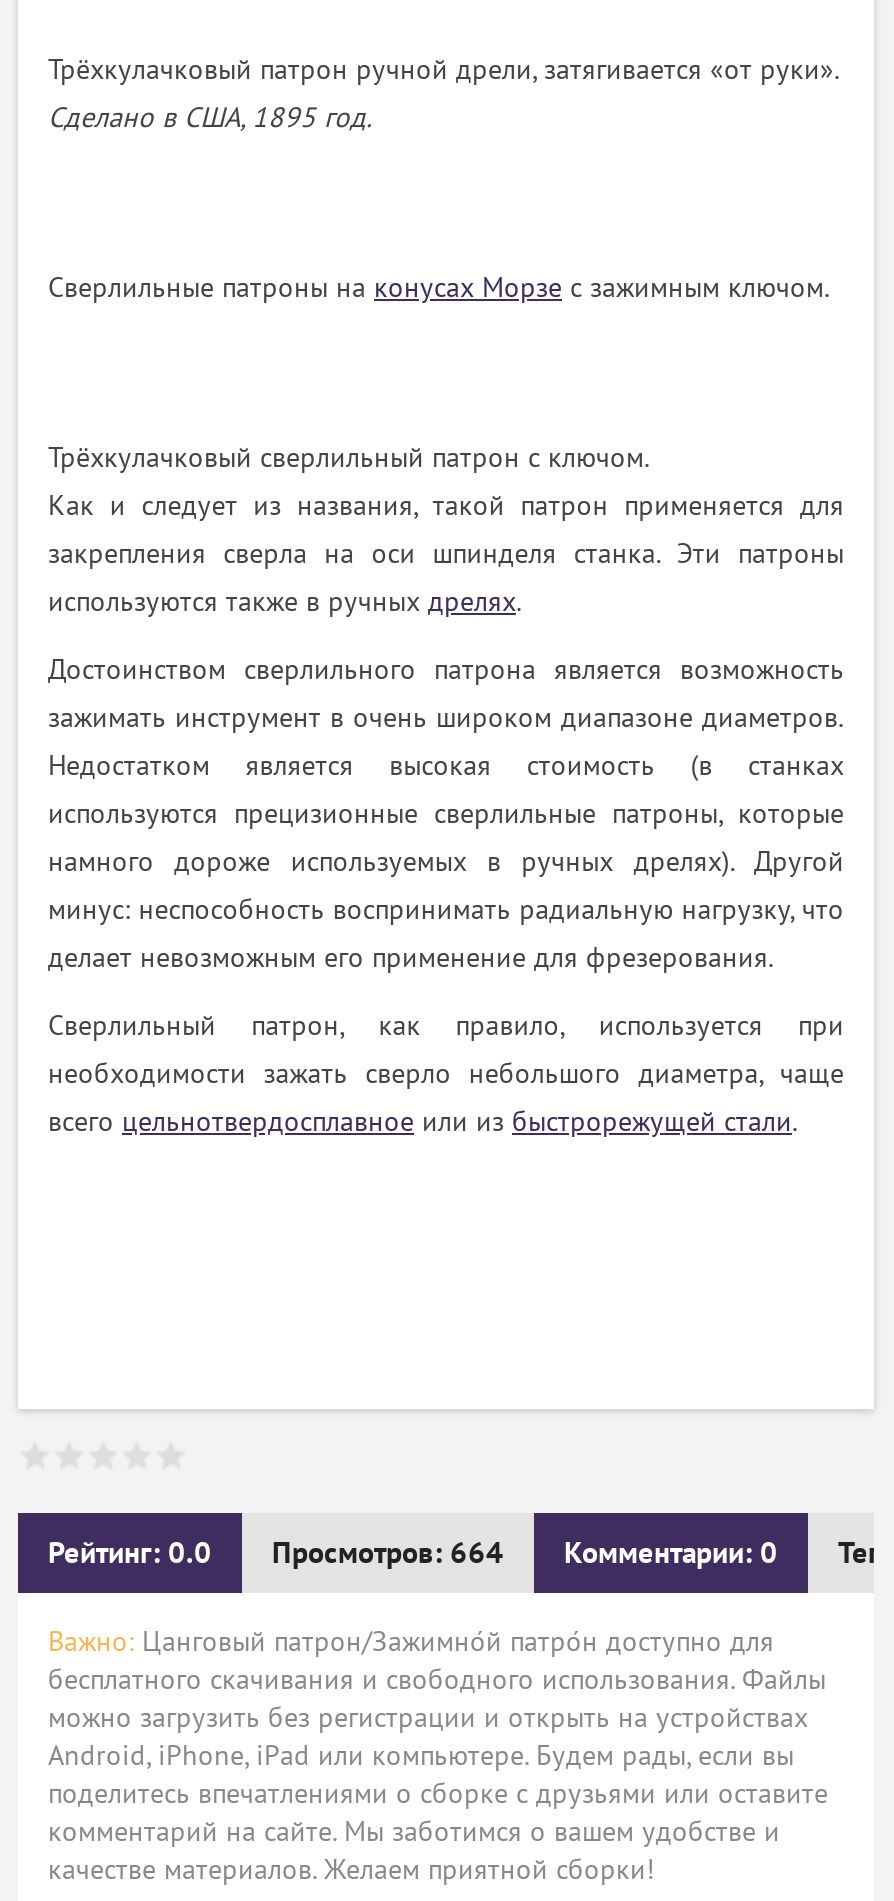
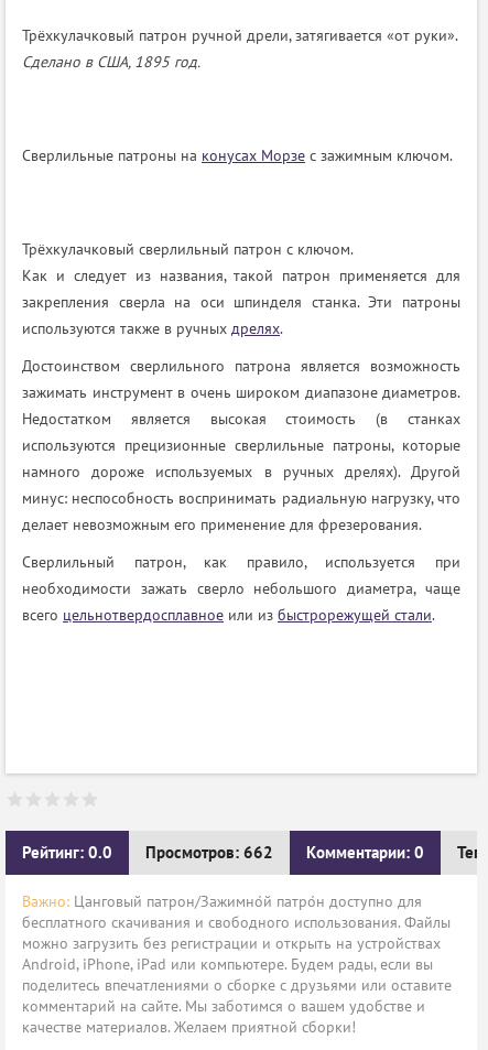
- Просмотров: 664
+ Просмотров: 662
